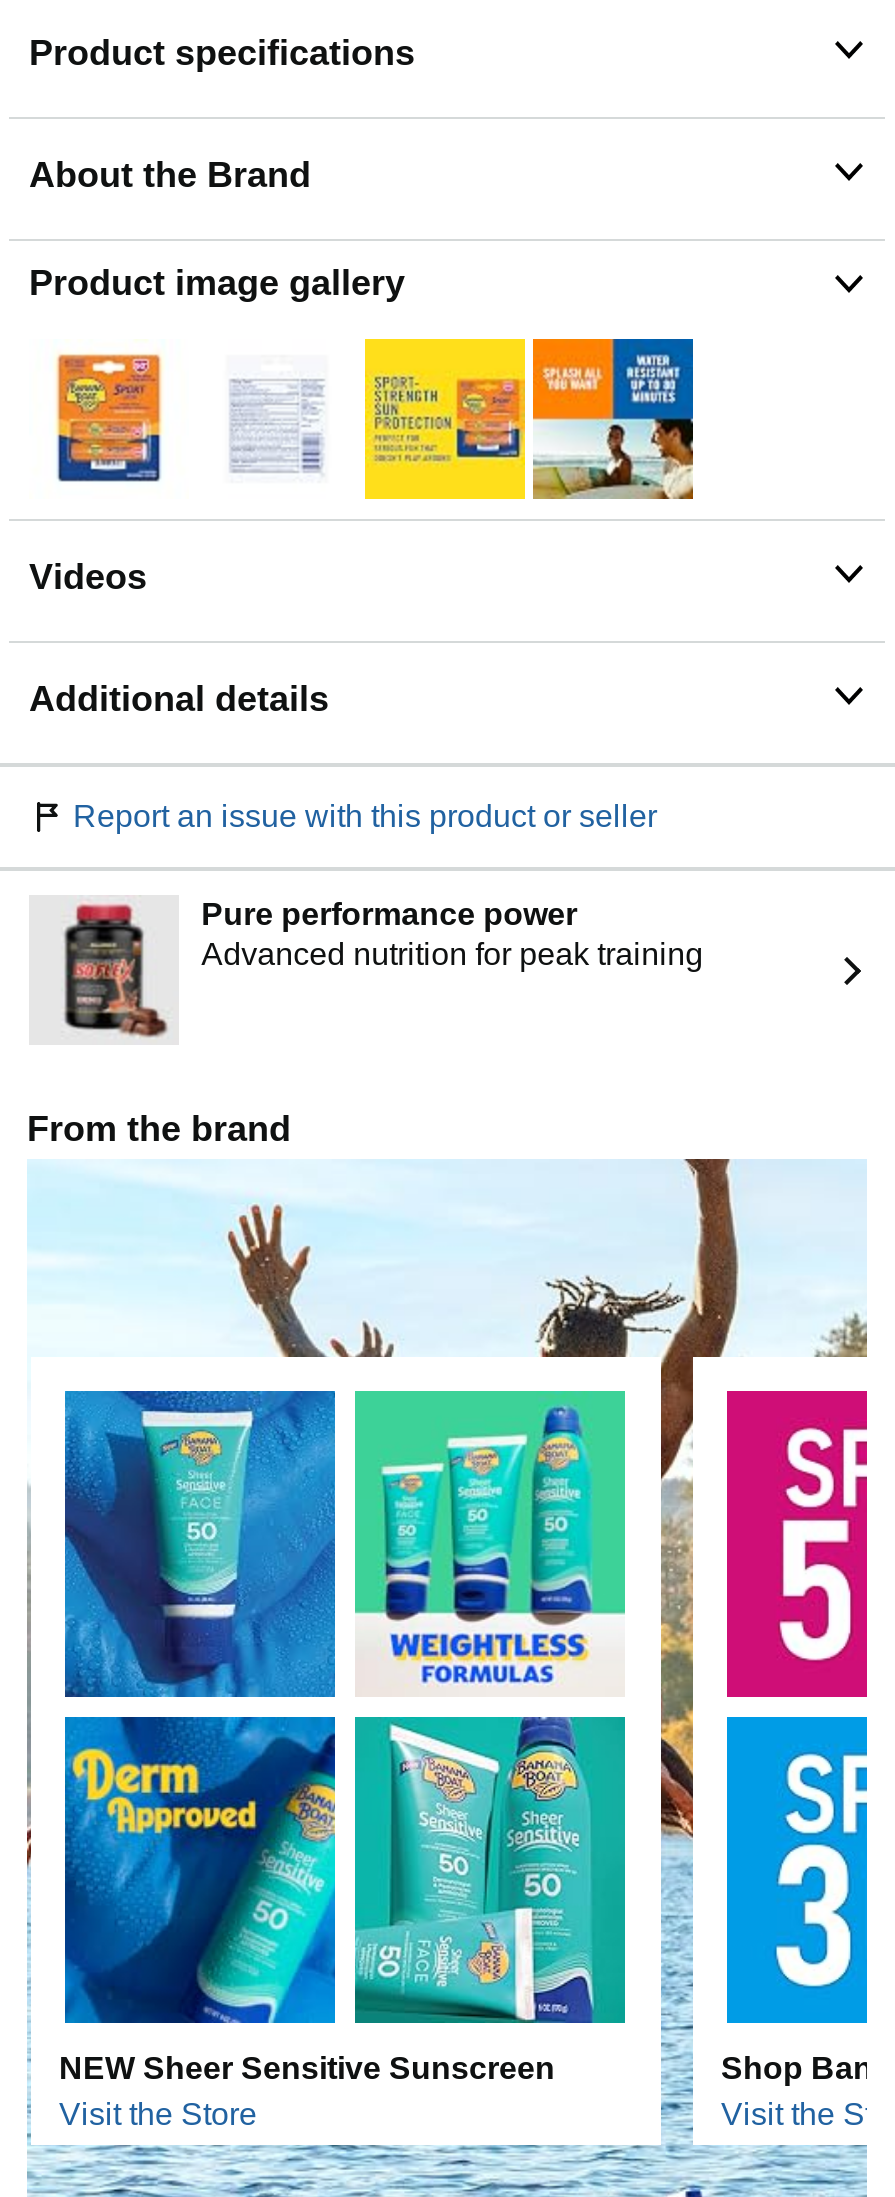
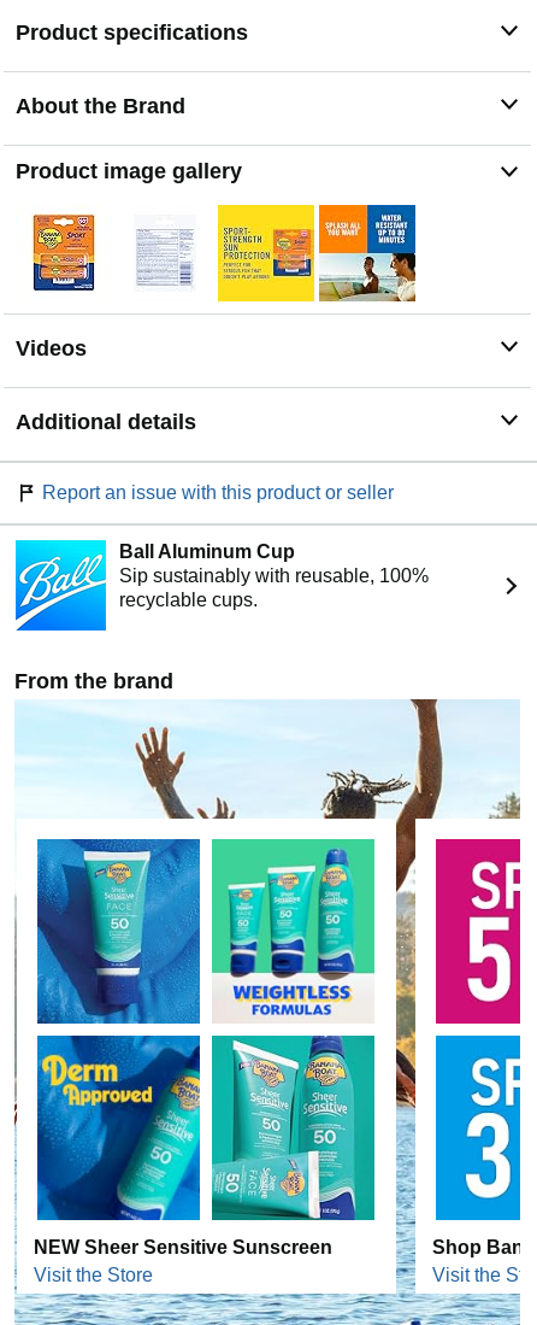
- [image]
- Pure performance power
- Advanced nutrition for peak training
+ [image]
+ Ball Aluminum Cup
+ Sip sustainably with reusable, 100%
+ recyclable cups.
